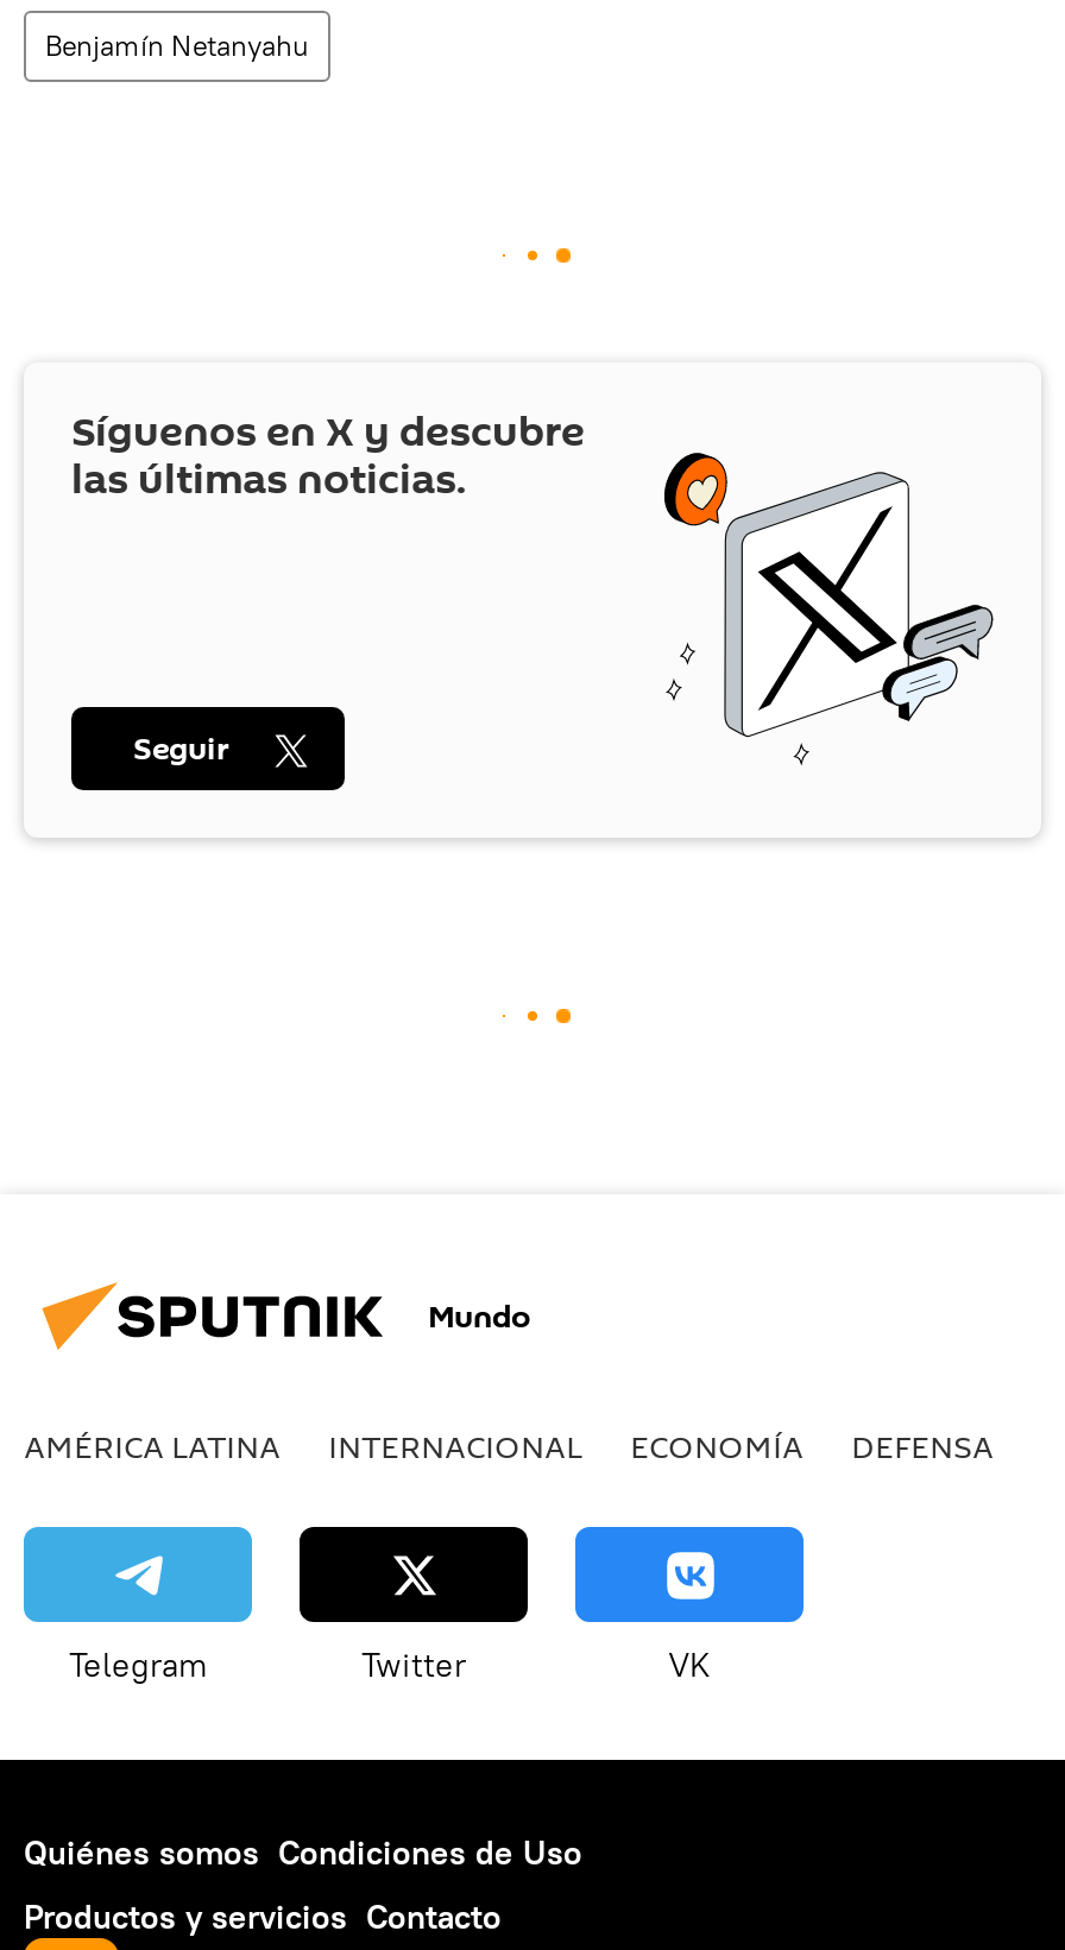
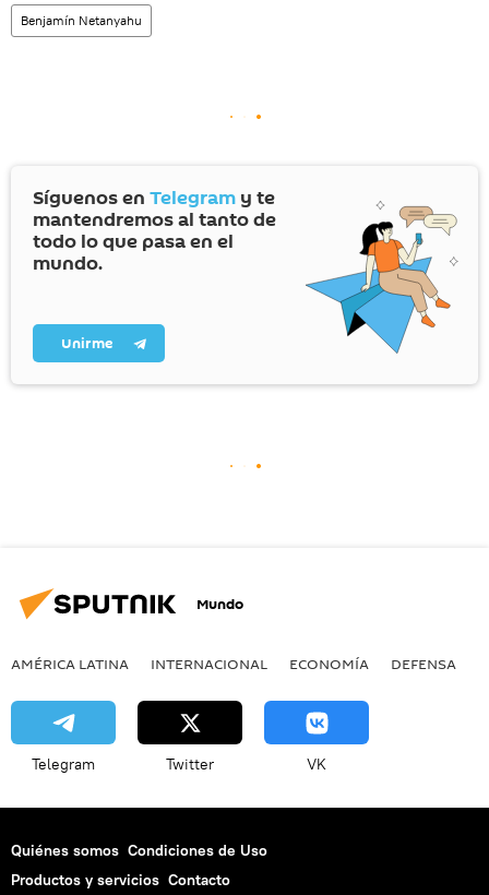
- [image]
- Síguenos en X y descubre
- las últimas noticias.
+ [image]
+ Síguenos en Telegram y te
+ mantendremos al tanto de
+ todo lo que pasa en el
+ mundo.

- Seguir
+ Unirme
